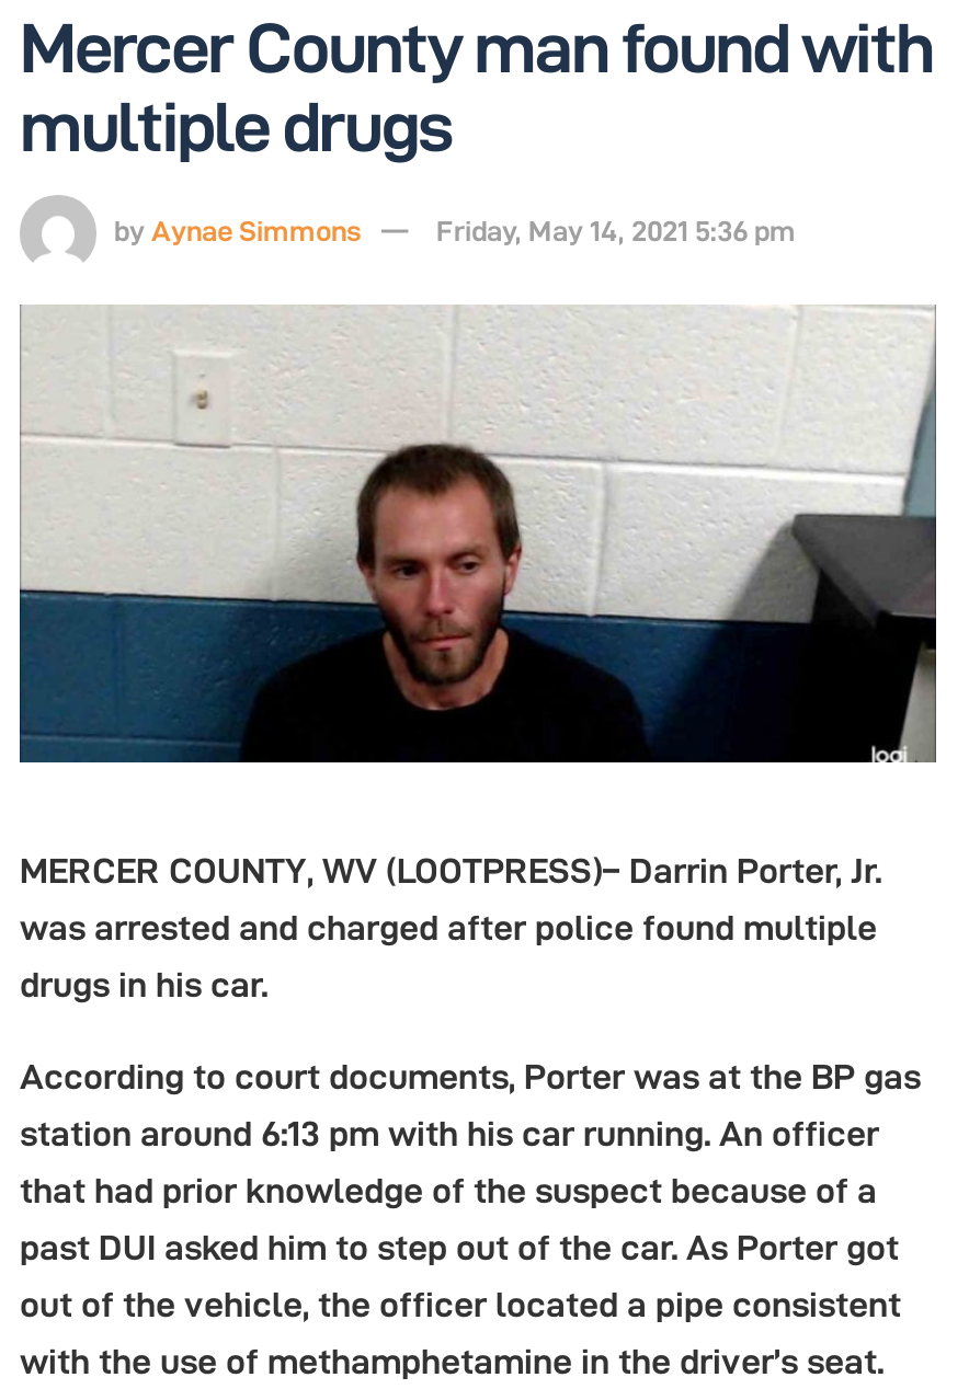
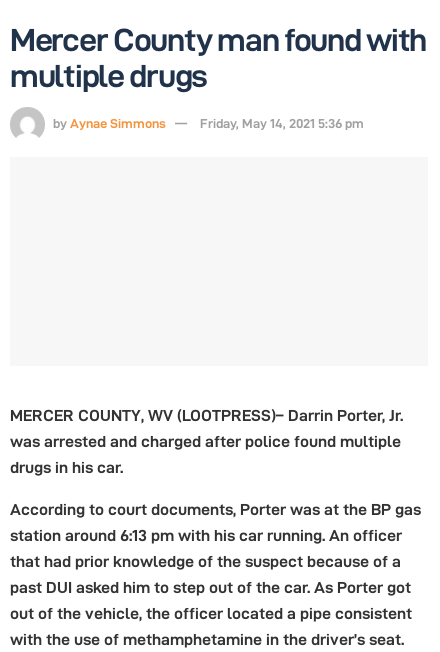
- [image]
